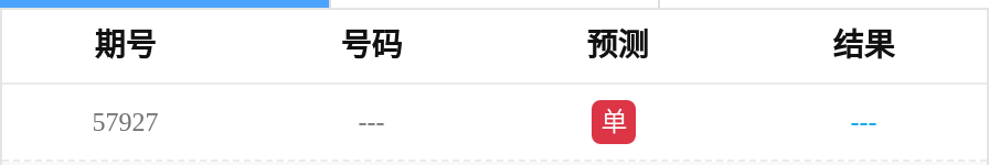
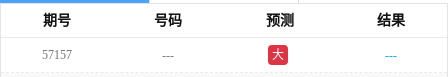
- 57927
+ 57157

- 单
+ 大
